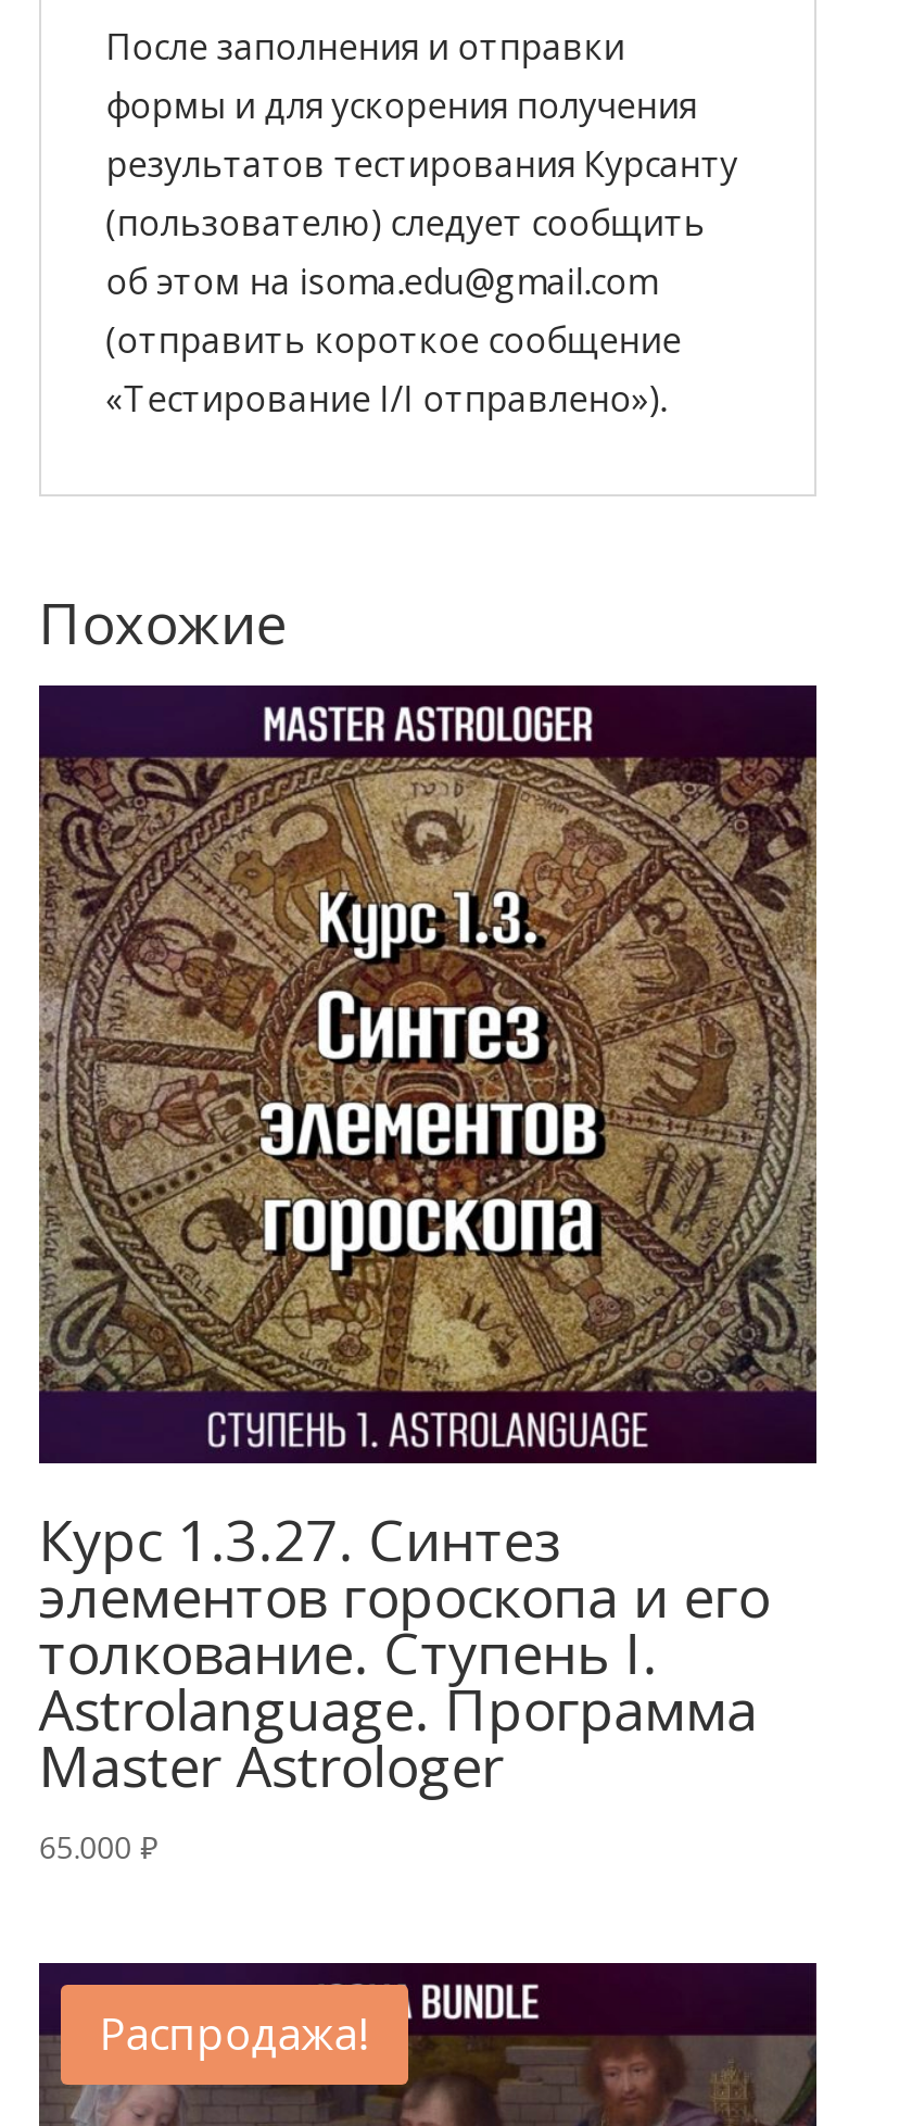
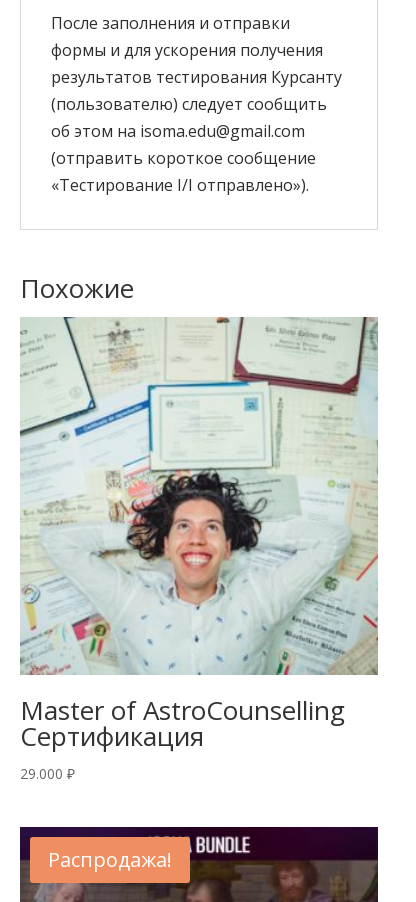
- [image]
- Курс 1.3.27. Синтез
- элементов гороскопа и его
- толкование. Ступень I.
- Astrolanguage. Программа
- Master Astrologer
- 65.000 ₽
+ [image]
+ Master of AstroCounselling
+ Сертификация
+ 29.000 ₽
